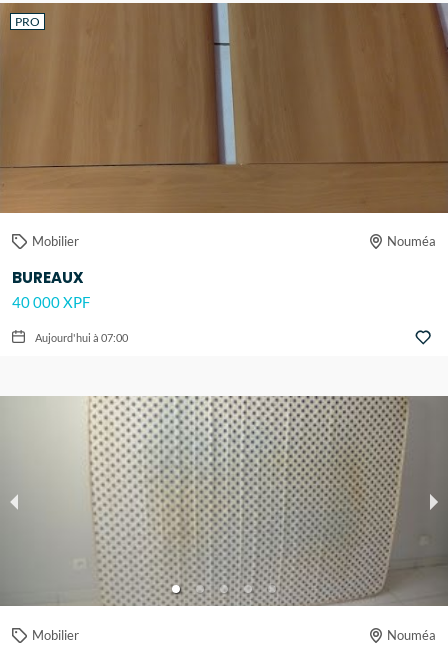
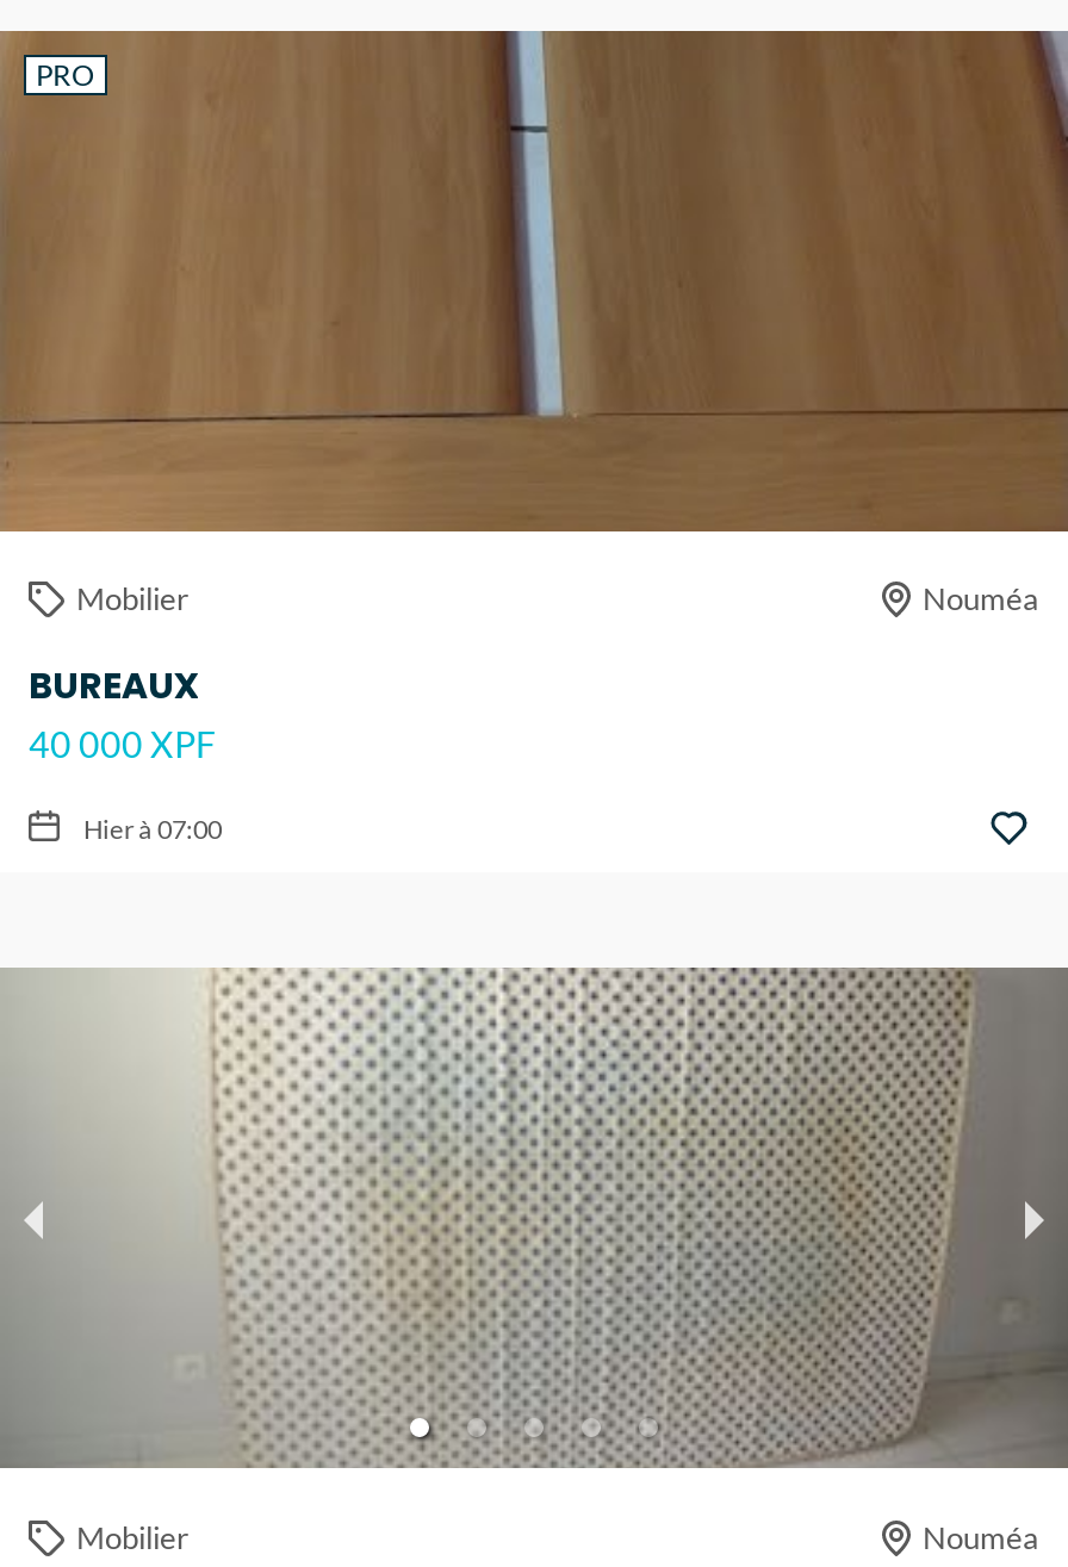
- Aujourd'hui à 07:00
+ Hier à 07:00
